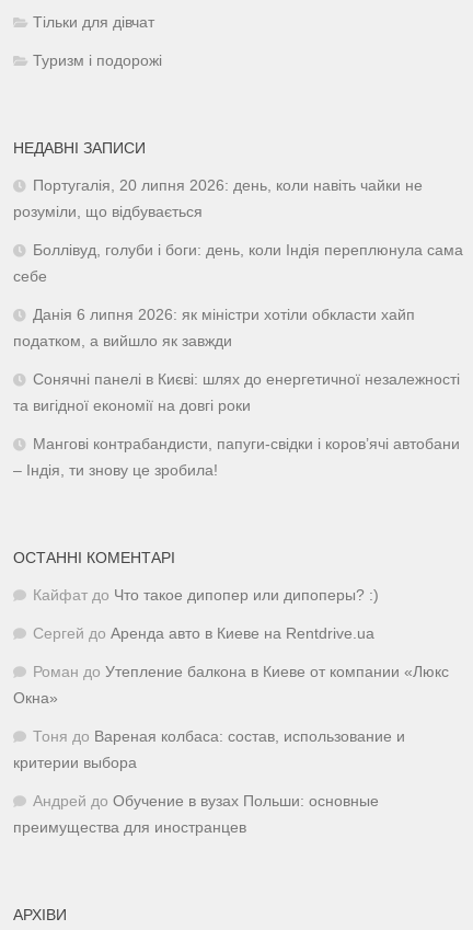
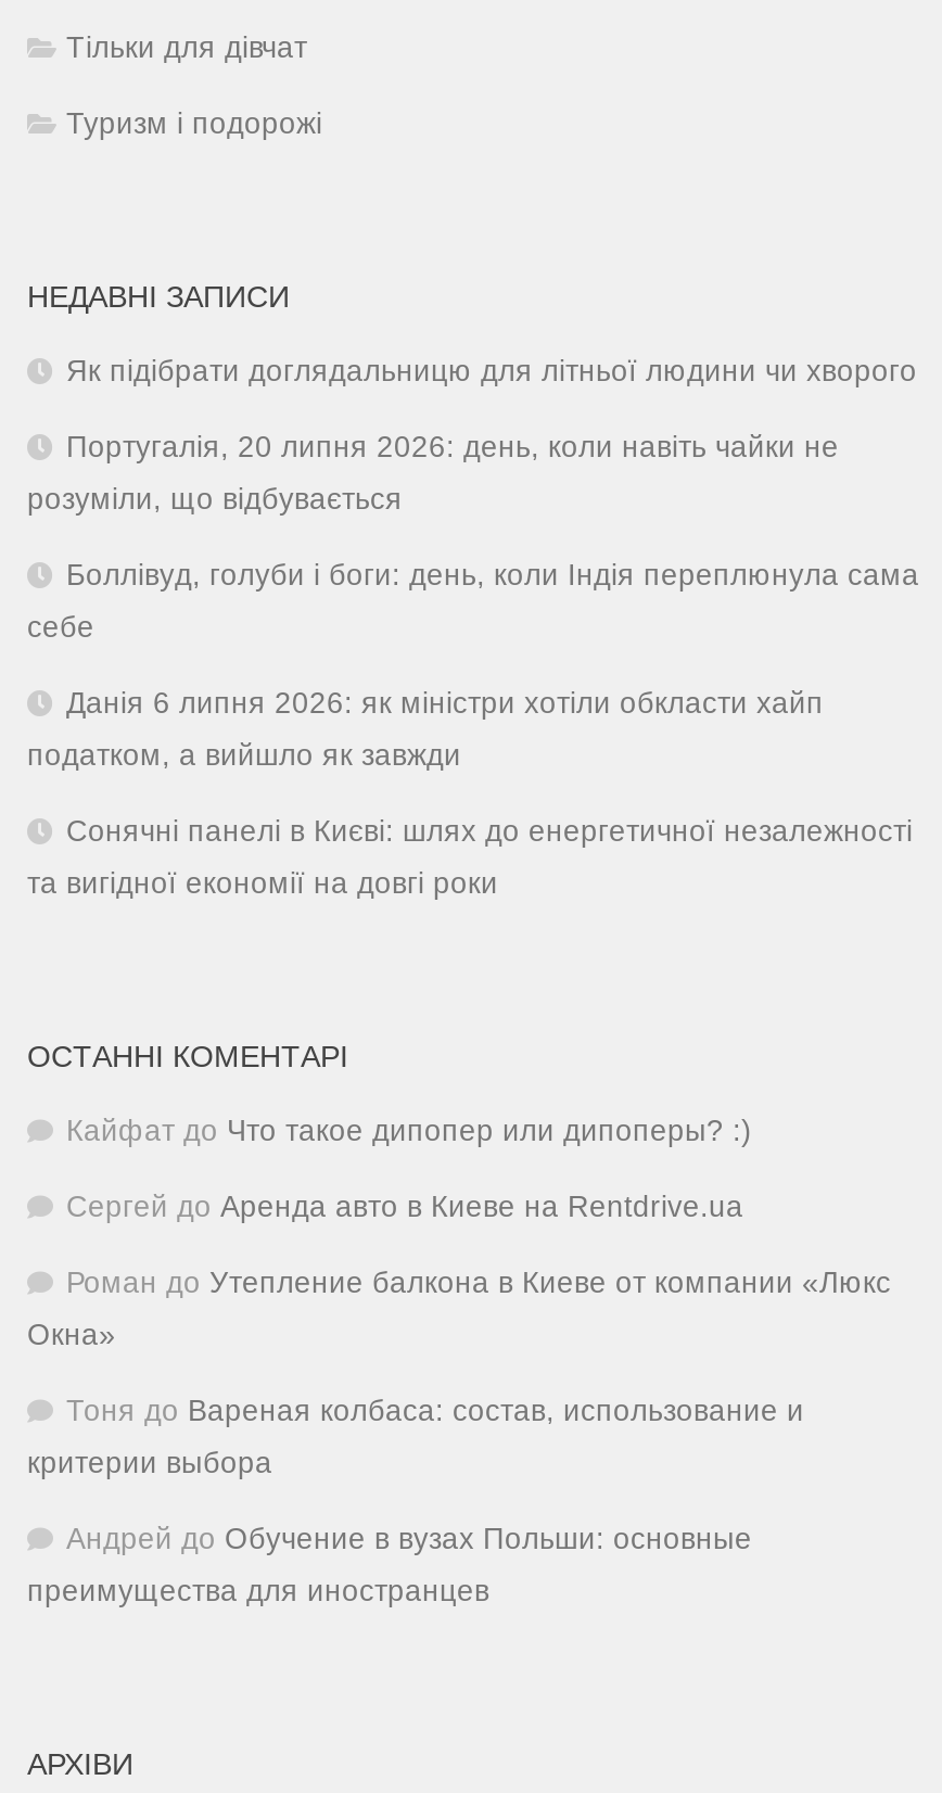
+ Як підібрати доглядальницю для літньої людини чи хворого

moved down: Португалія, 20 липня 2026: день, коли навіть чайки не | розуміли, що відбувається | Боллівуд, голуби і боги: день, коли Індія переплюнула сама | себе | Данія 6 липня 2026: як міністри хотіли обкласти хайп | податком, а вийшло як завжди | Сонячні панелі в Києві: шлях до енергетичної незалежності | та вигідної економії на довгі роки

- Мангові контрабандисти, папуги-свідки і коров’ячі автобани
- – Індія, ти знову це зробила!
